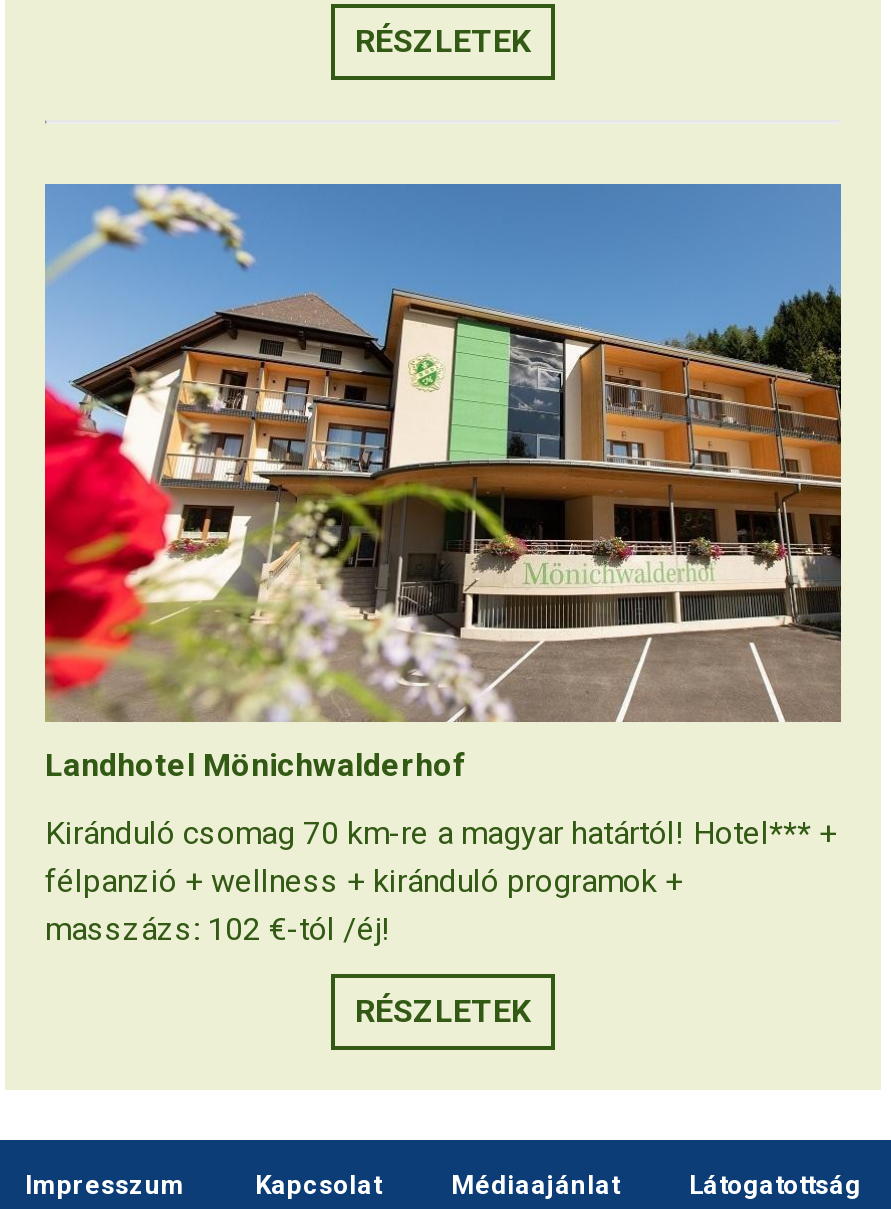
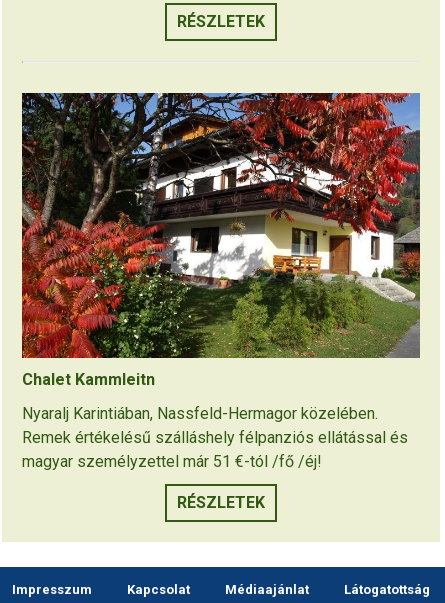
- [image]
- Landhotel Mönichwalderhof
+ [image]
+ Chalet Kammleitn

- Kiránduló csomag 70 km-re a magyar határtól! Hotel*** +
- félpanzió + wellness + kiránduló programok +
- masszázs: 102 €-tól /éj!
+ Nyaralj Karintiában, Nassfeld-Hermagor közelében.
+ Remek értékelésű szálláshely félpanziós ellátással és
+ magyar személyzettel már 51 €-tól /fő /éj!
